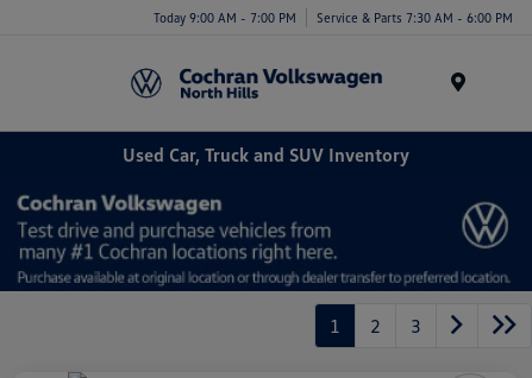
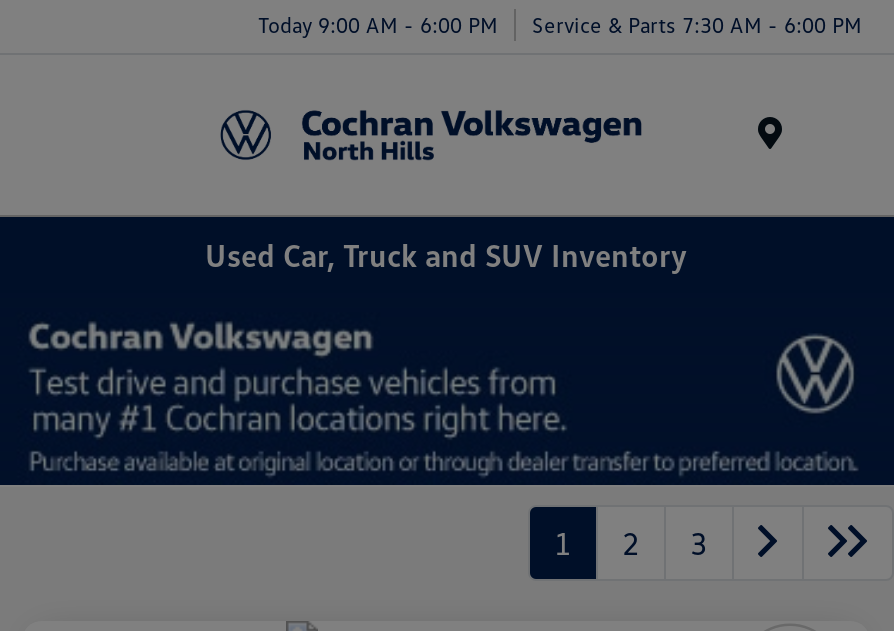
- Today 9:00 AM - 7:00 PM Service & Parts 7:30 AM - 6:00 PM
+ Today 9:00 AM - 6:00 PM Service & Parts 7:30 AM - 6:00 PM
